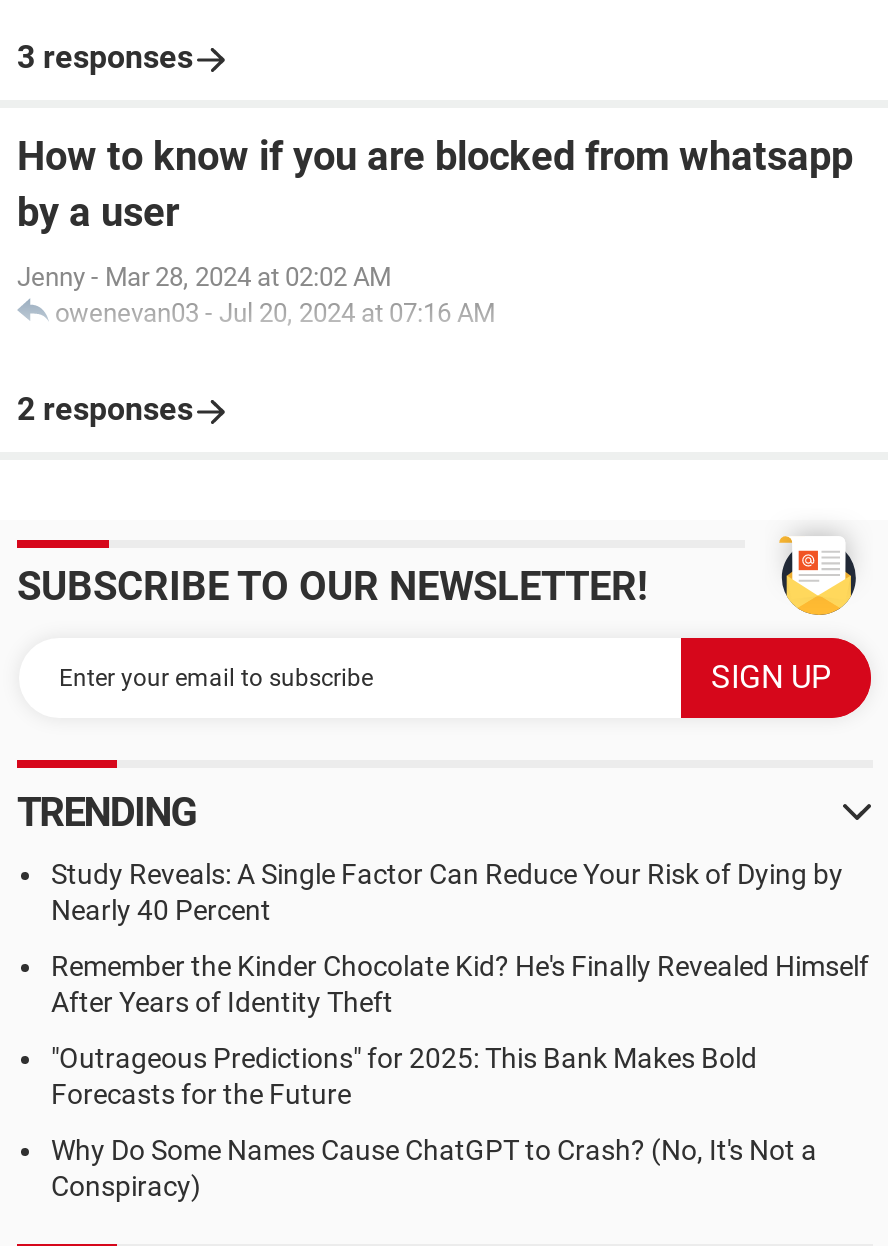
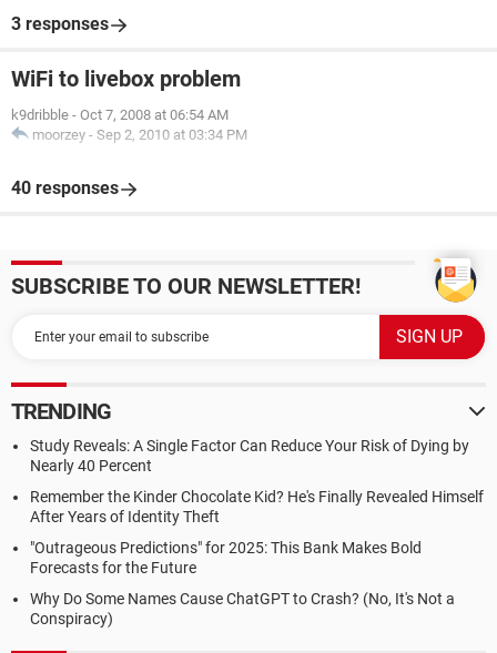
- How to know if you are blocked from whatsapp
- by a user
+ WiFi to livebox problem

- Jenny - Mar 28, 2024 at 02:02 AM
- owenevan03 - Jul 20, 2024 at 07:16 AM
+ k9dribble - Oct 7, 2008 at 06:54 AM
+ moorzey - Sep 2, 2010 at 03:34 PM

- 2 responses
+ 40 responses
